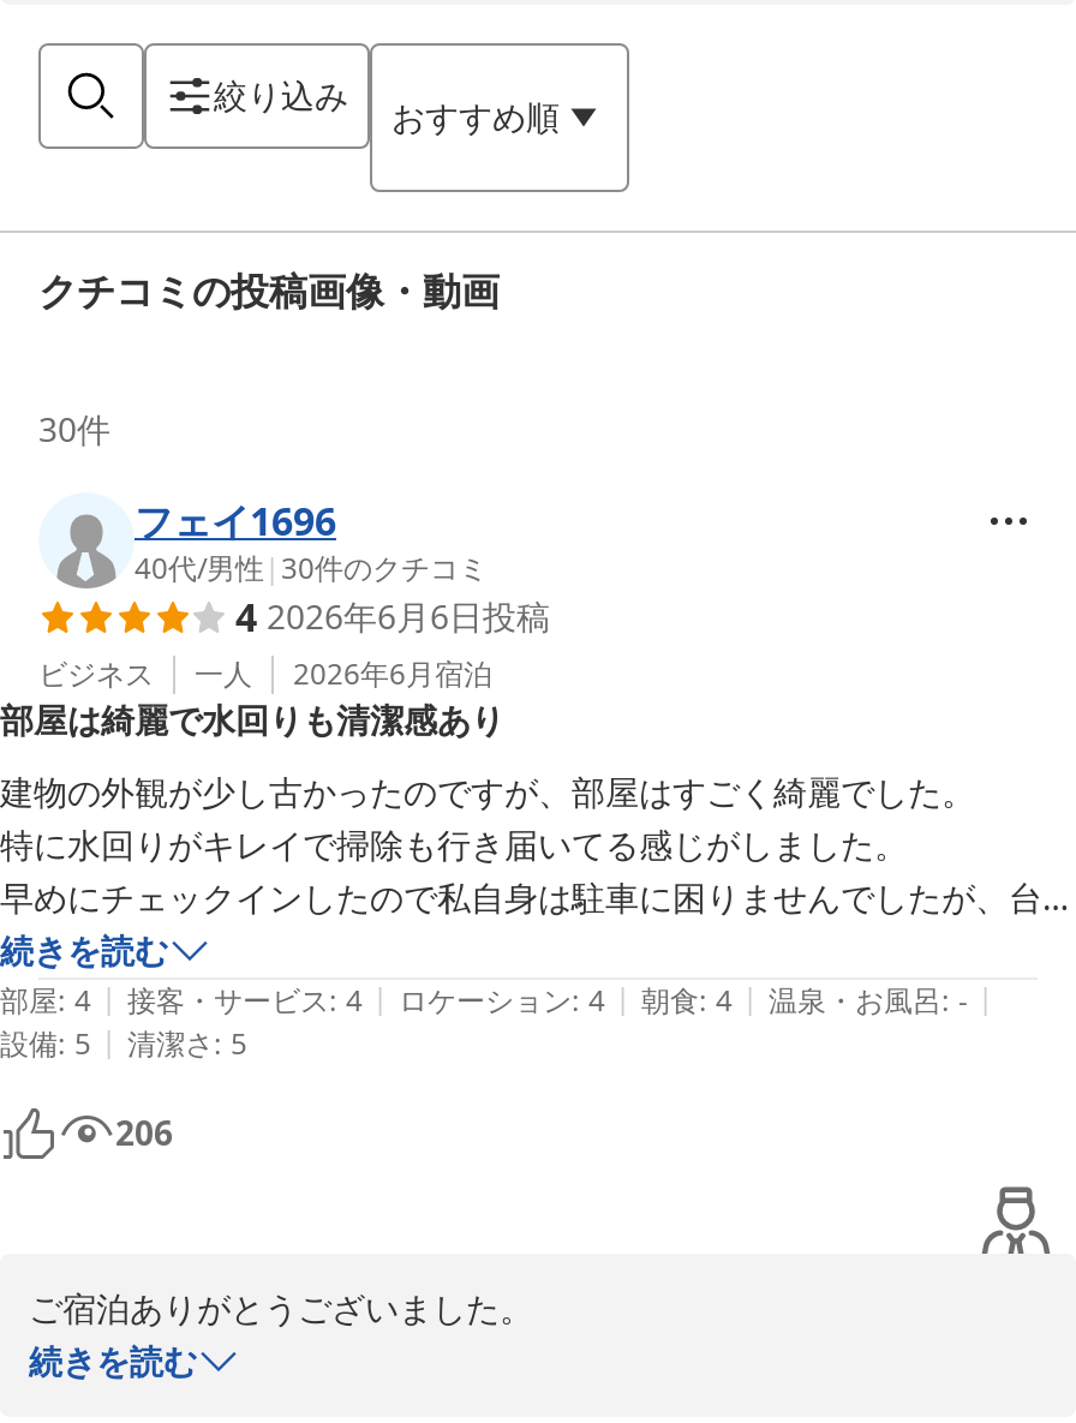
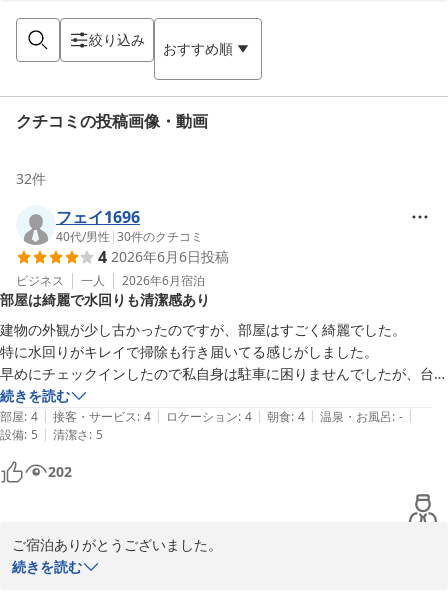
- 30件
+ 32件

- 206
+ 202
